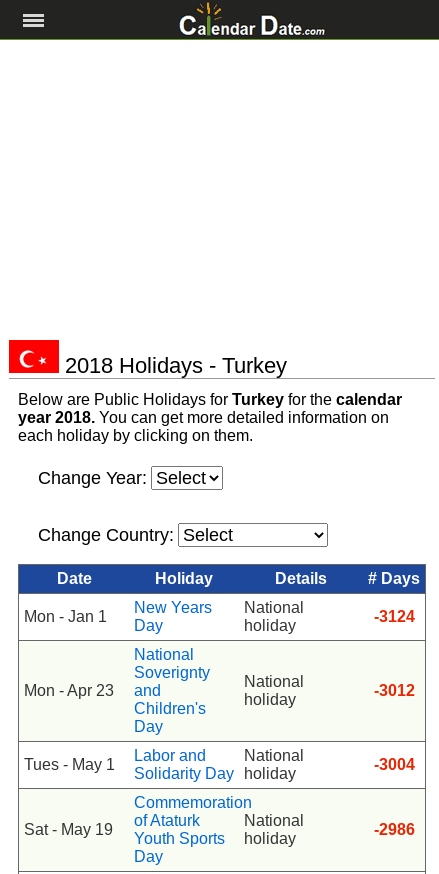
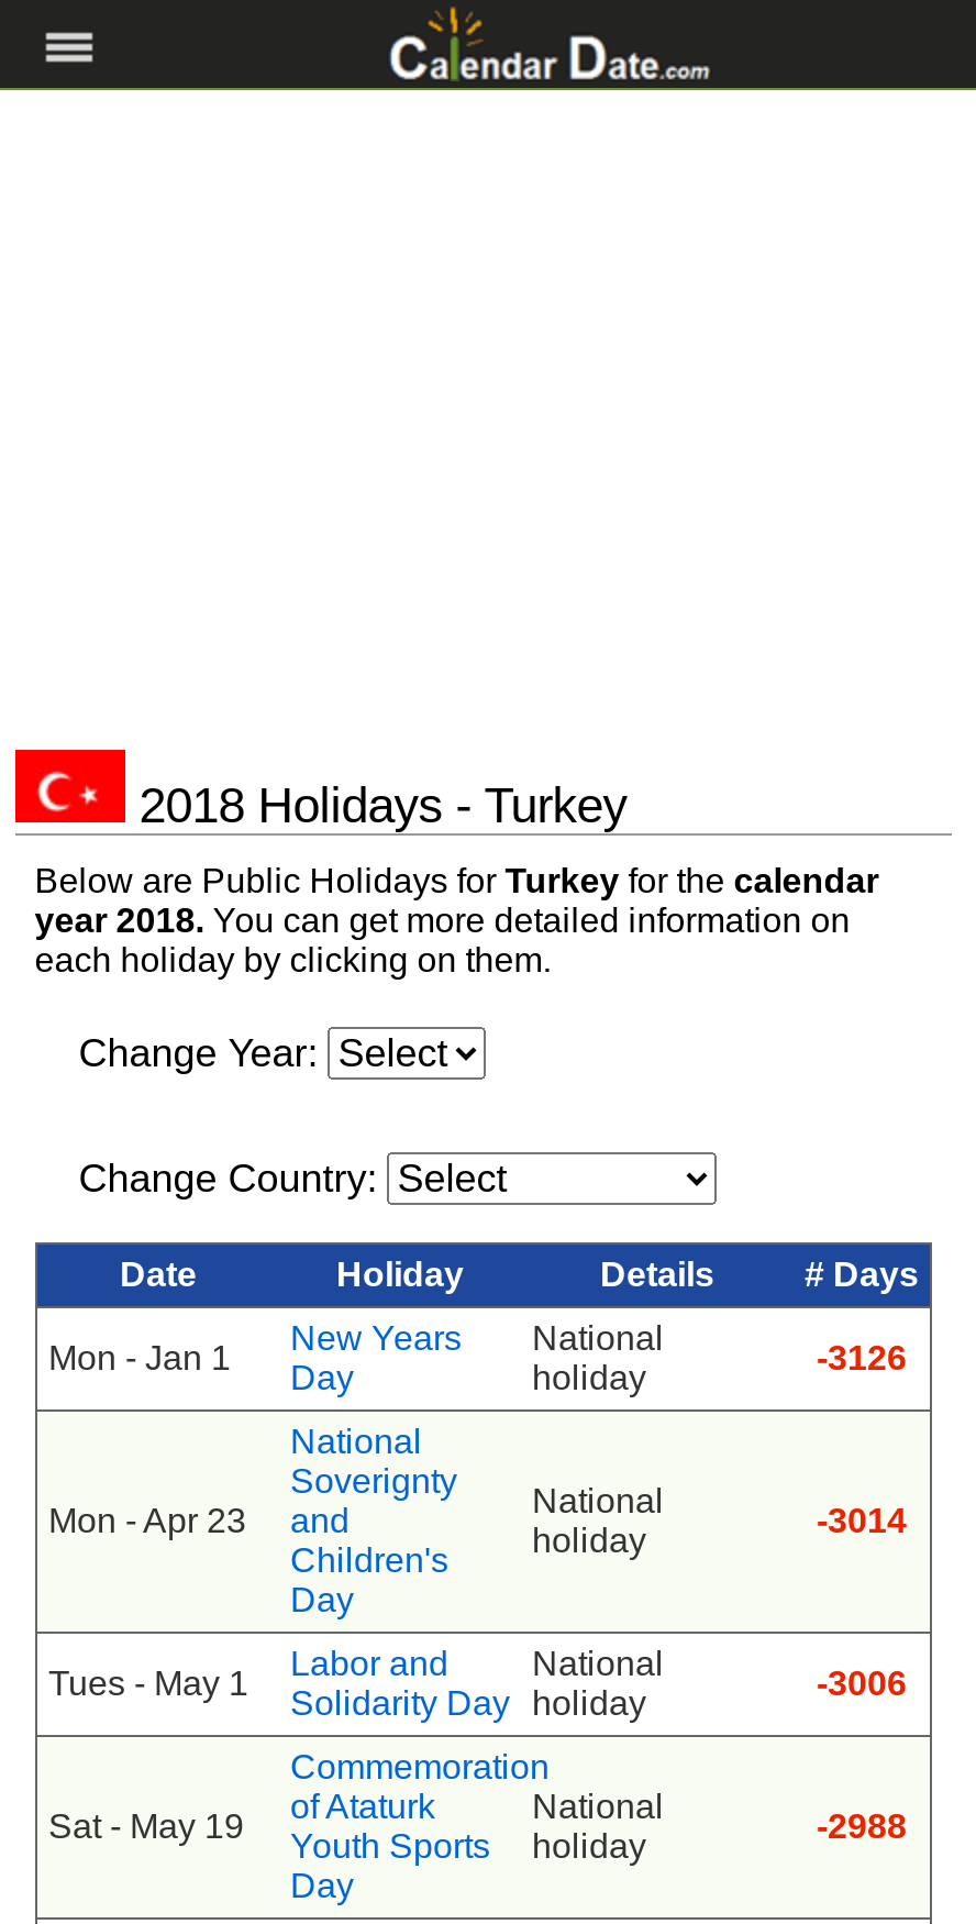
- -3124
+ -3126

- -3012
+ -3014

- -3004
+ -3006

- -2986
+ -2988
